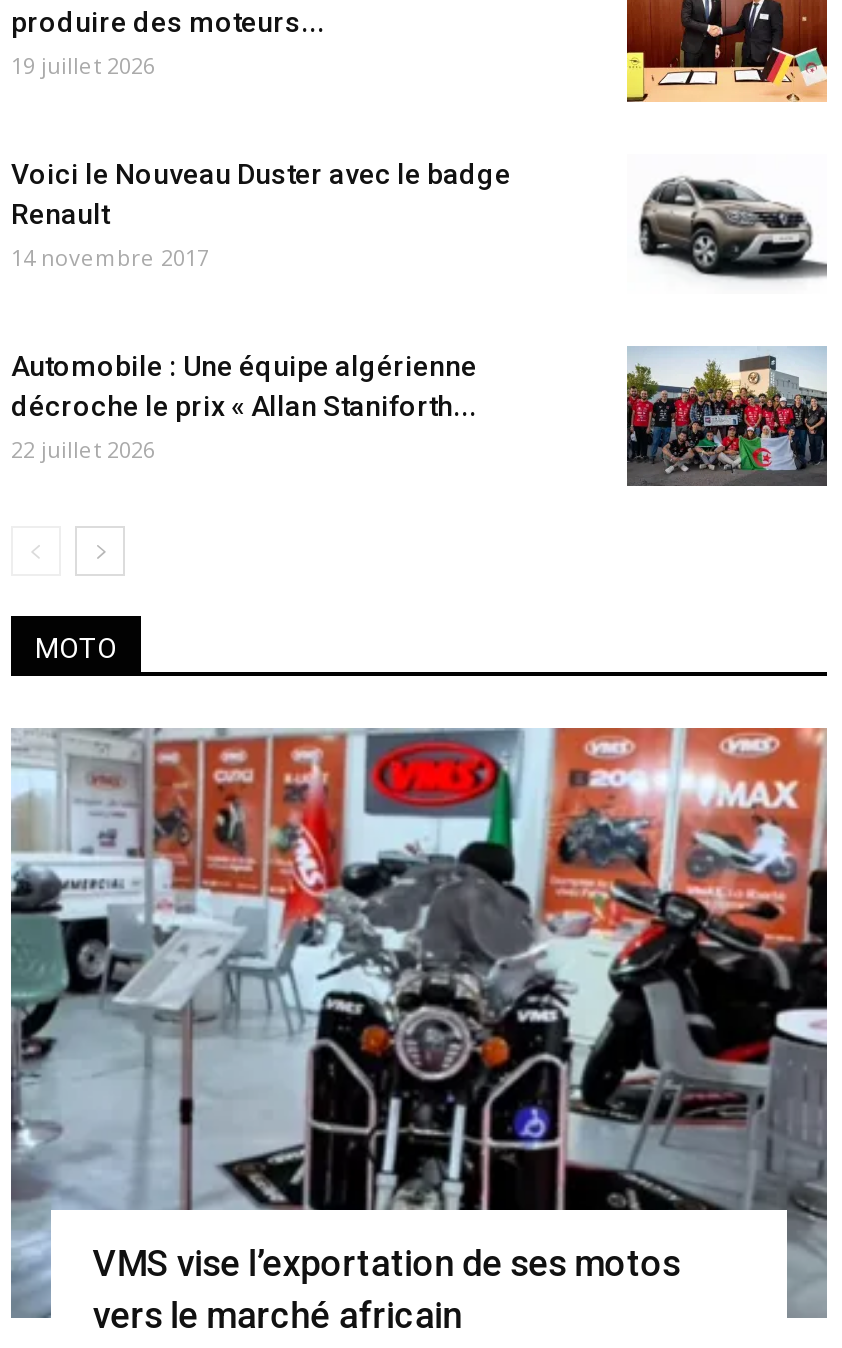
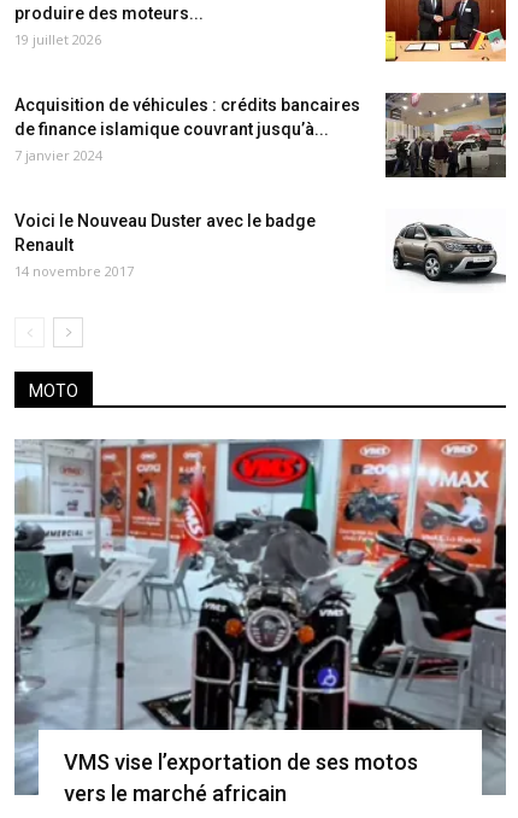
+ [image]
+ Acquisition de véhicules : crédits bancaires
+ de finance islamique couvrant jusqu’à...
+ 7 janvier 2024

moved down: Voici le Nouveau Duster avec le badge | Renault | 14 novembre 2017

- Automobile : Une équipe algérienne
- décroche le prix « Allan Staniforth...
- 22 juillet 2026

- [image]
